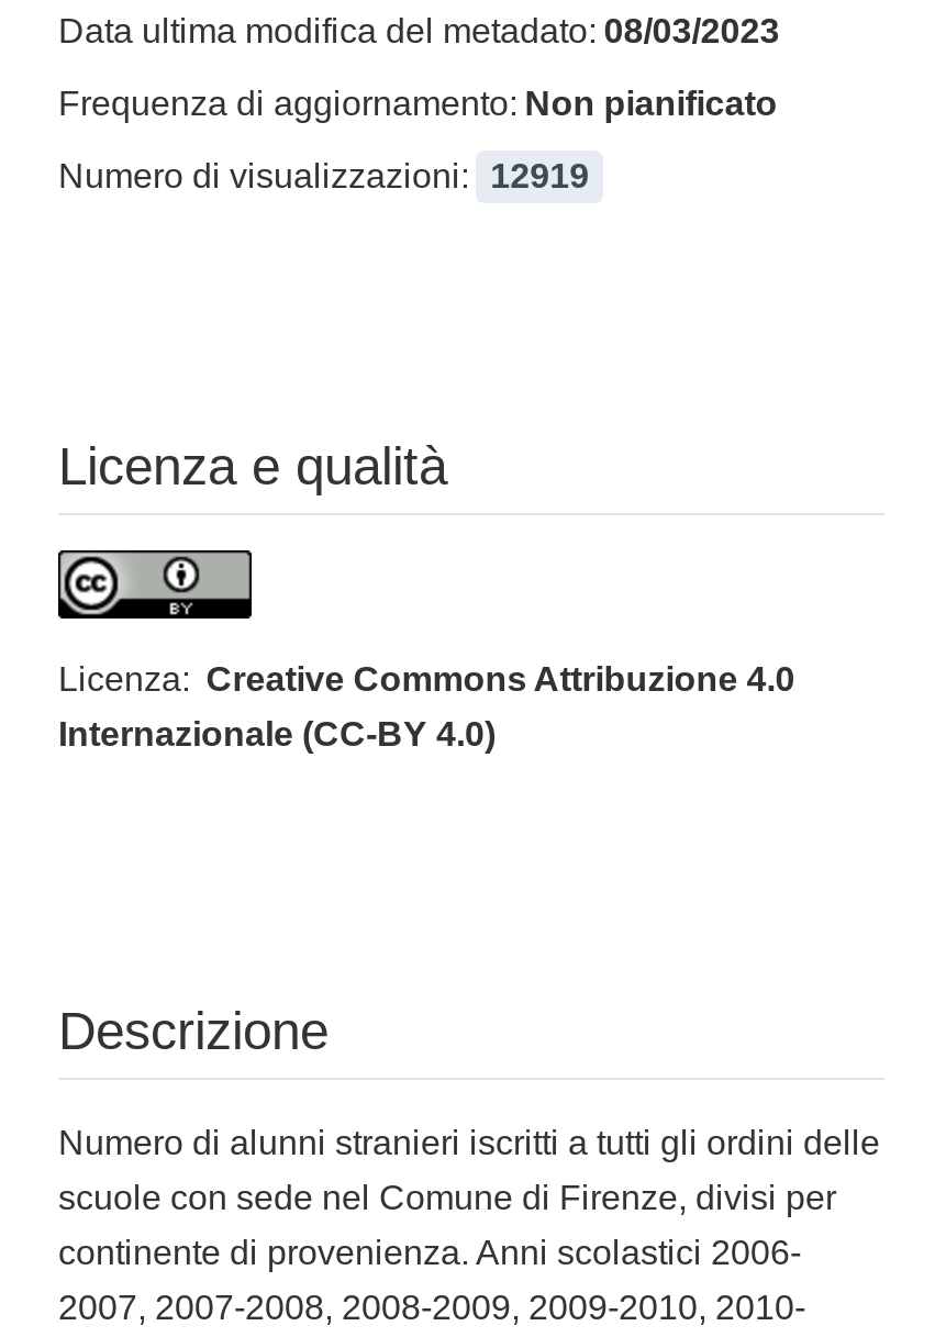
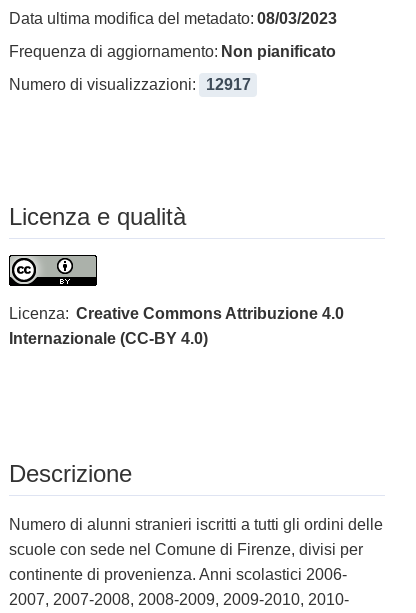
- Numero di visualizzazioni: 12919
+ Numero di visualizzazioni: 12917
